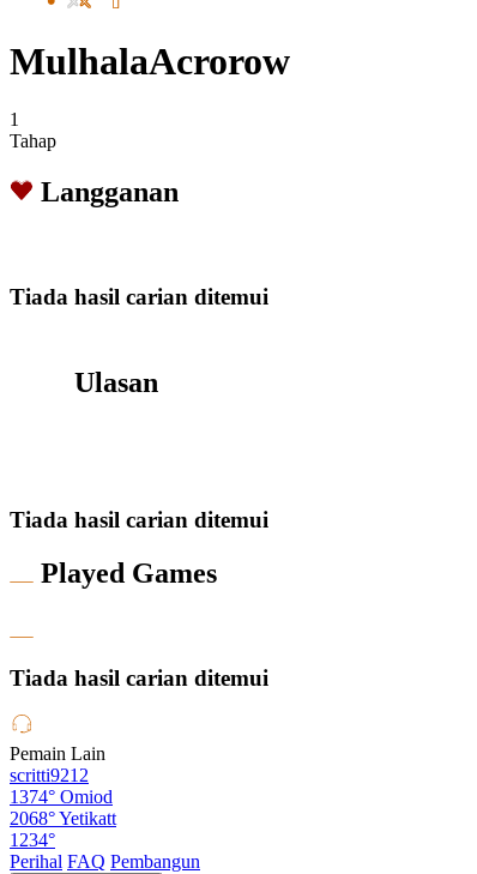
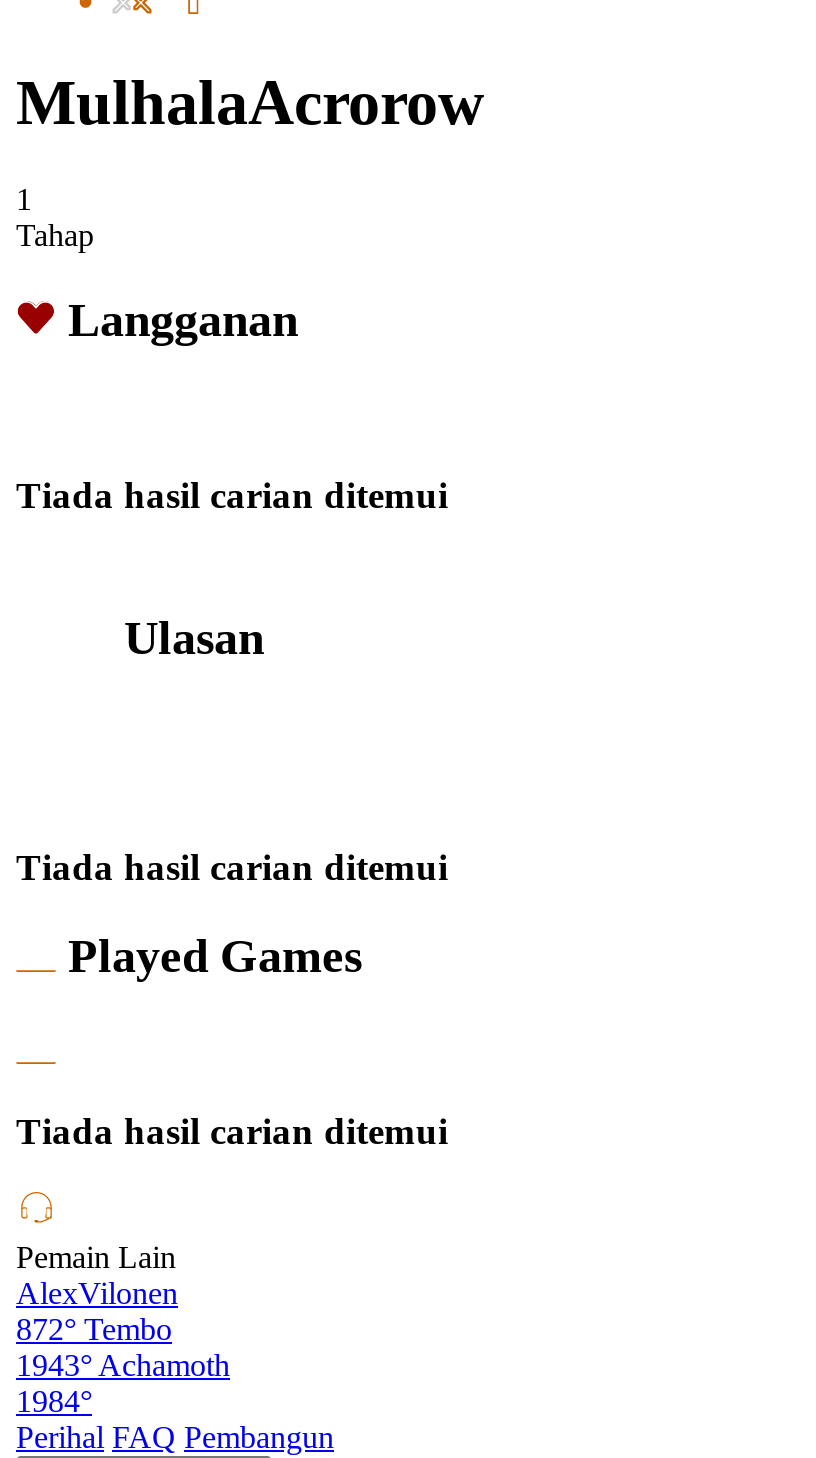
- scritti9212
- 1374° Omiod
- 2068° Yetikatt
- 1234°
+ AlexVilonen
+ 872° Tembo
+ 1943° Achamoth
+ 1984°
